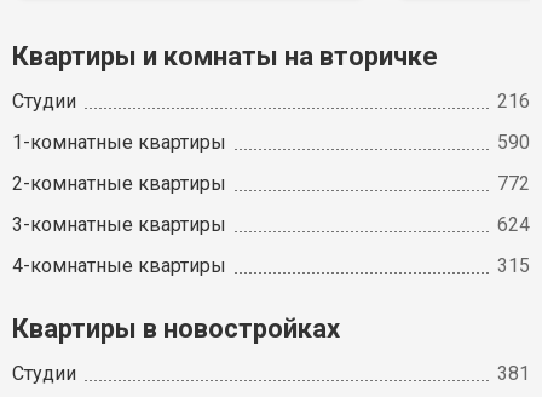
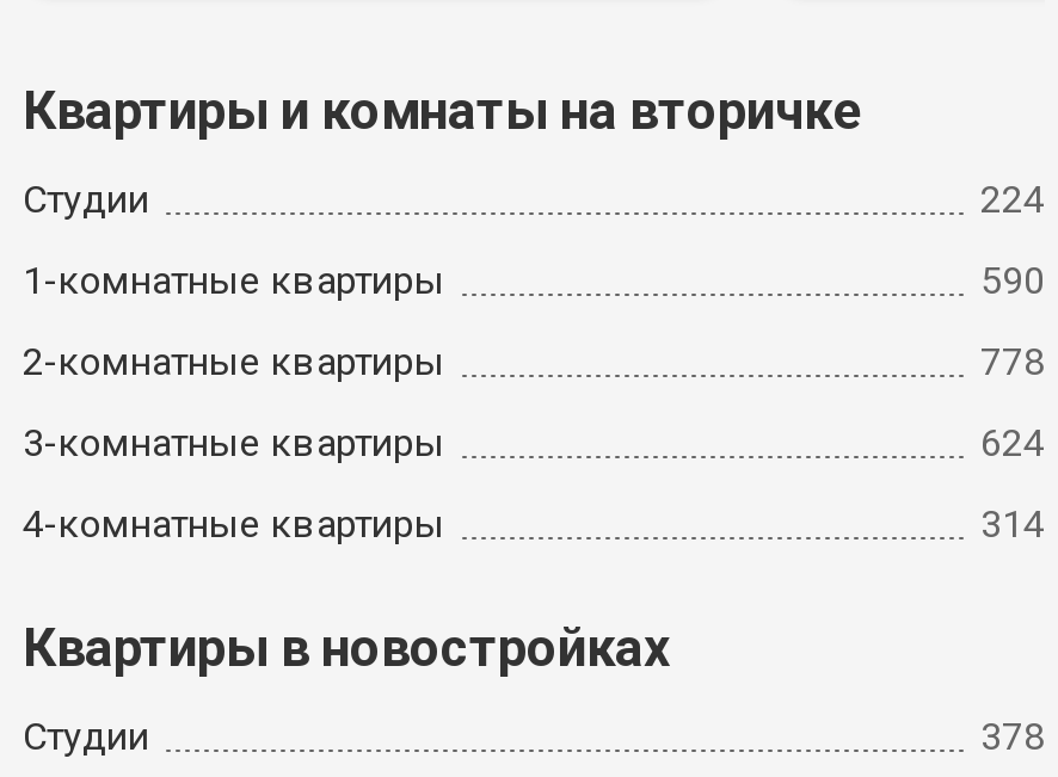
- 216
+ 224

- 772
+ 778

- 315
+ 314

- 381
+ 378
